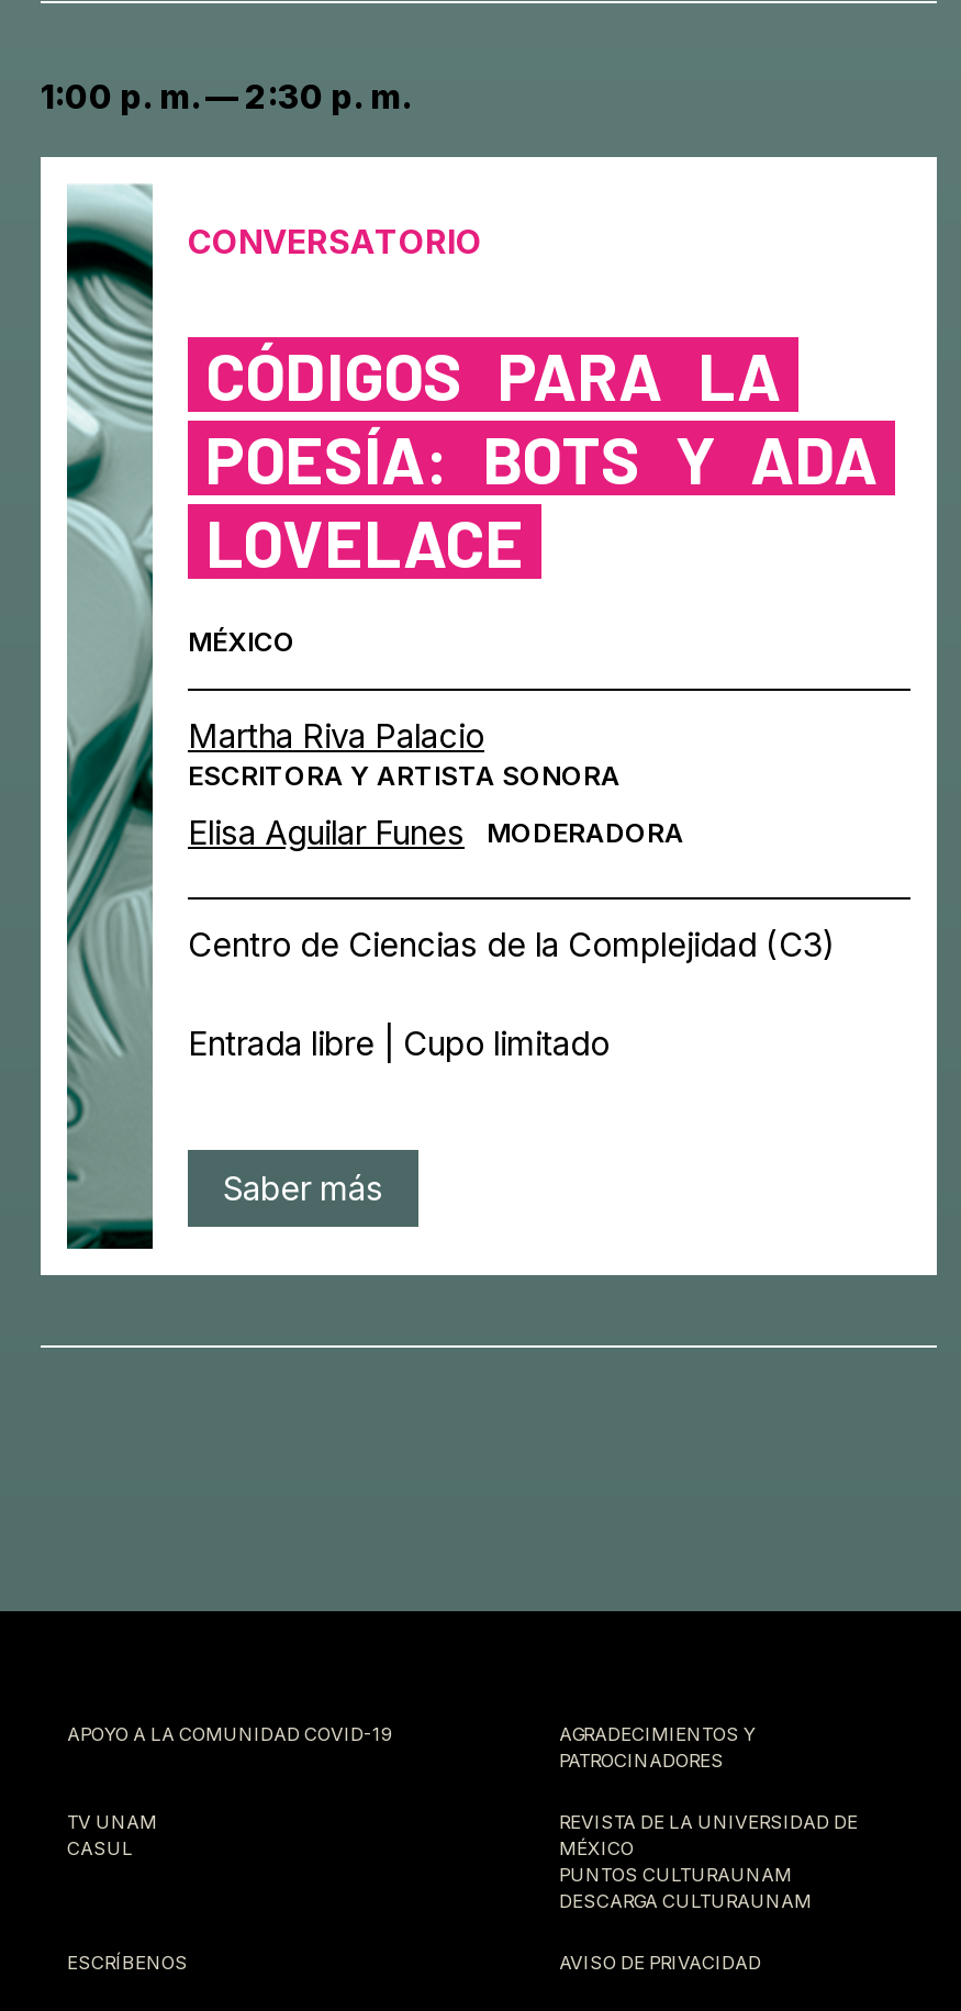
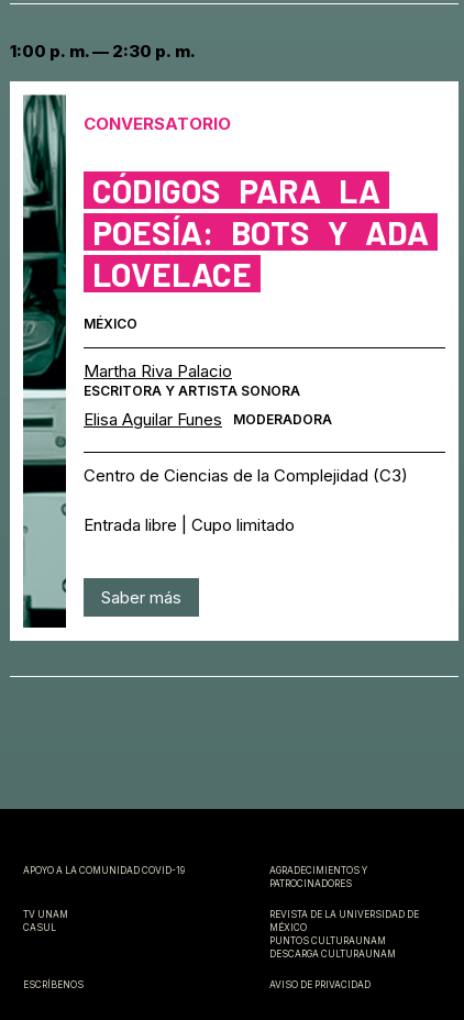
- [image]
+ [image]
